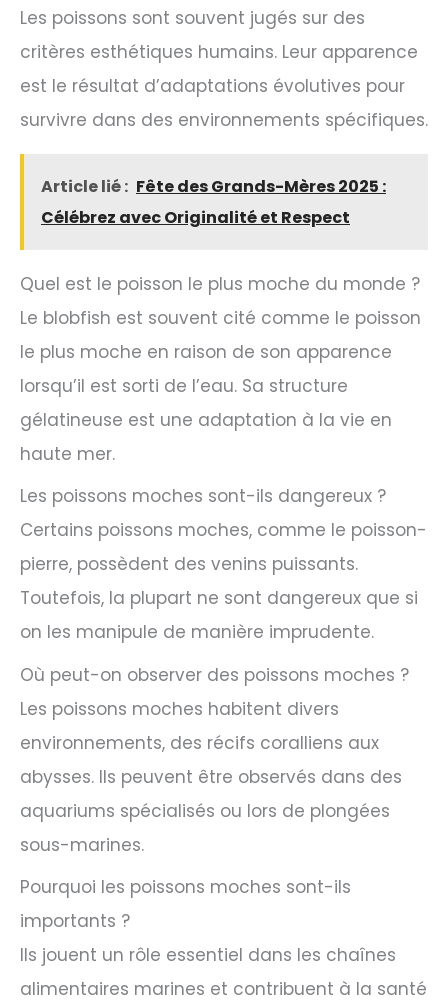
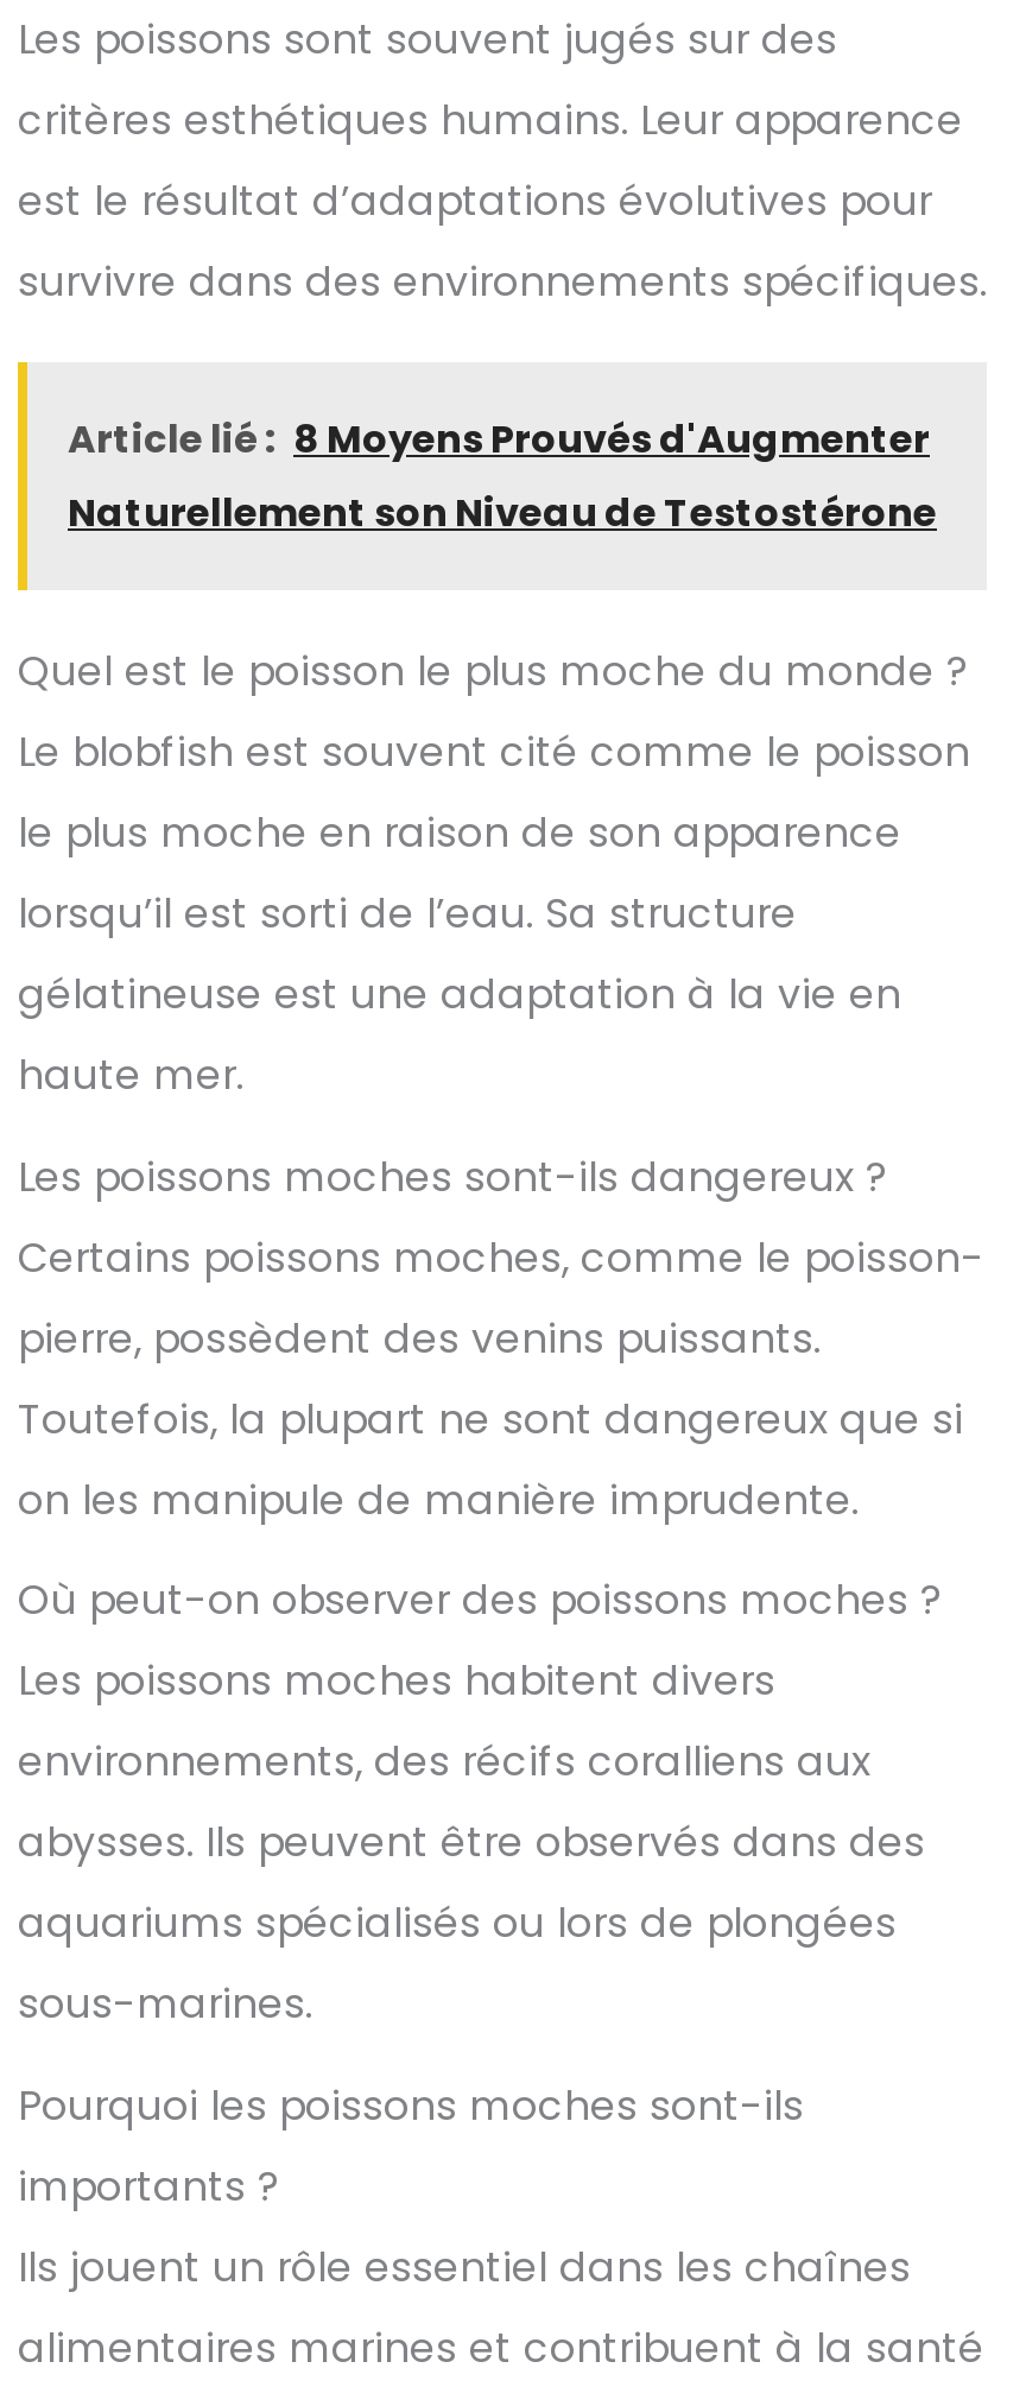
- Article lié : Fête des Grands-Mères 2025 :
- Célébrez avec Originalité et Respect
+ Article lié : 8 Moyens Prouvés d'Augmenter
+ Naturellement son Niveau de Testostérone
